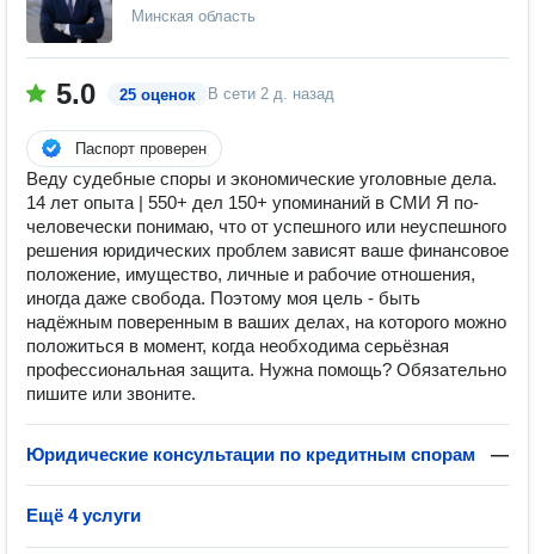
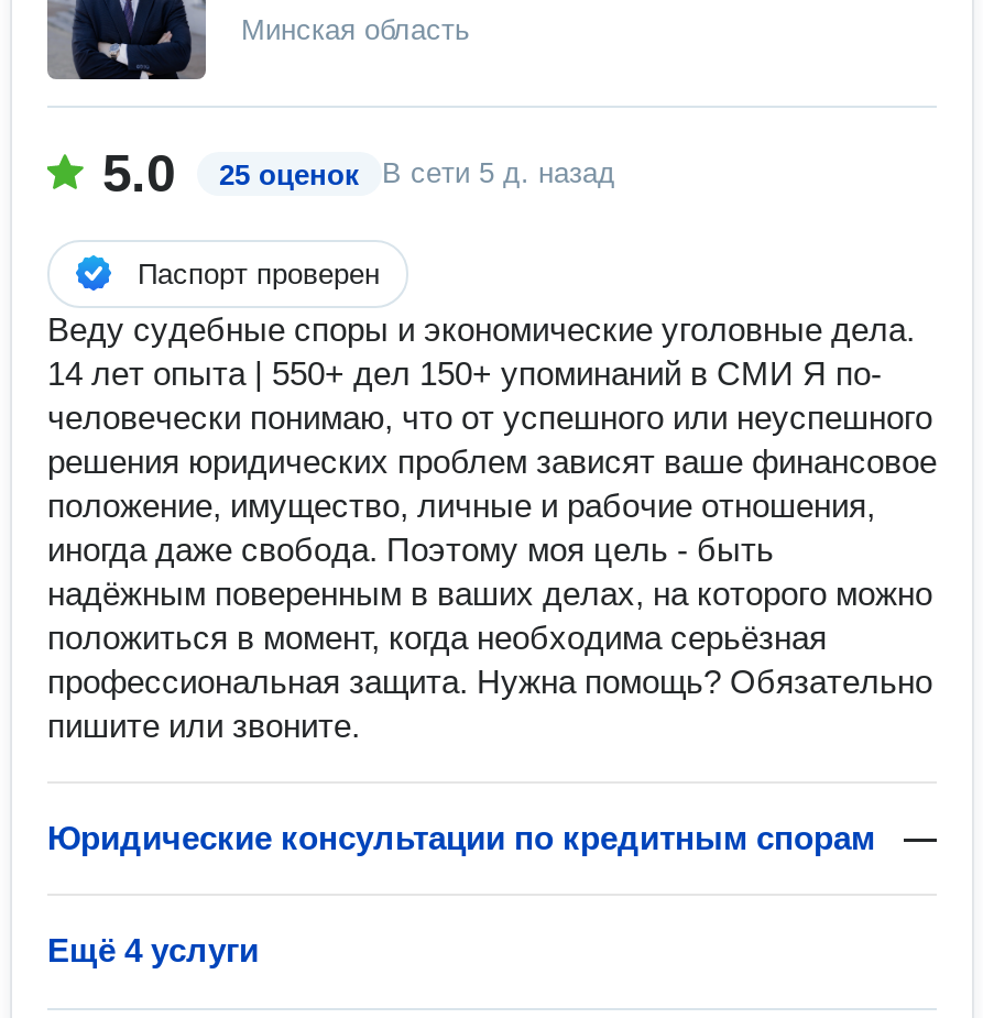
- 5.0 25 оценок В сети 2 д. назад
+ 5.0 25 оценок В сети 5 д. назад
